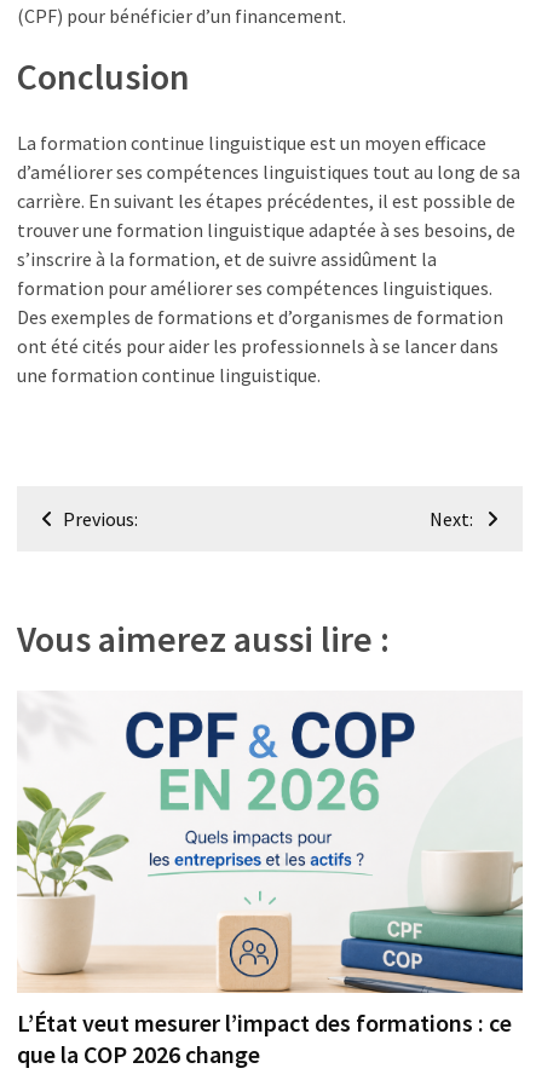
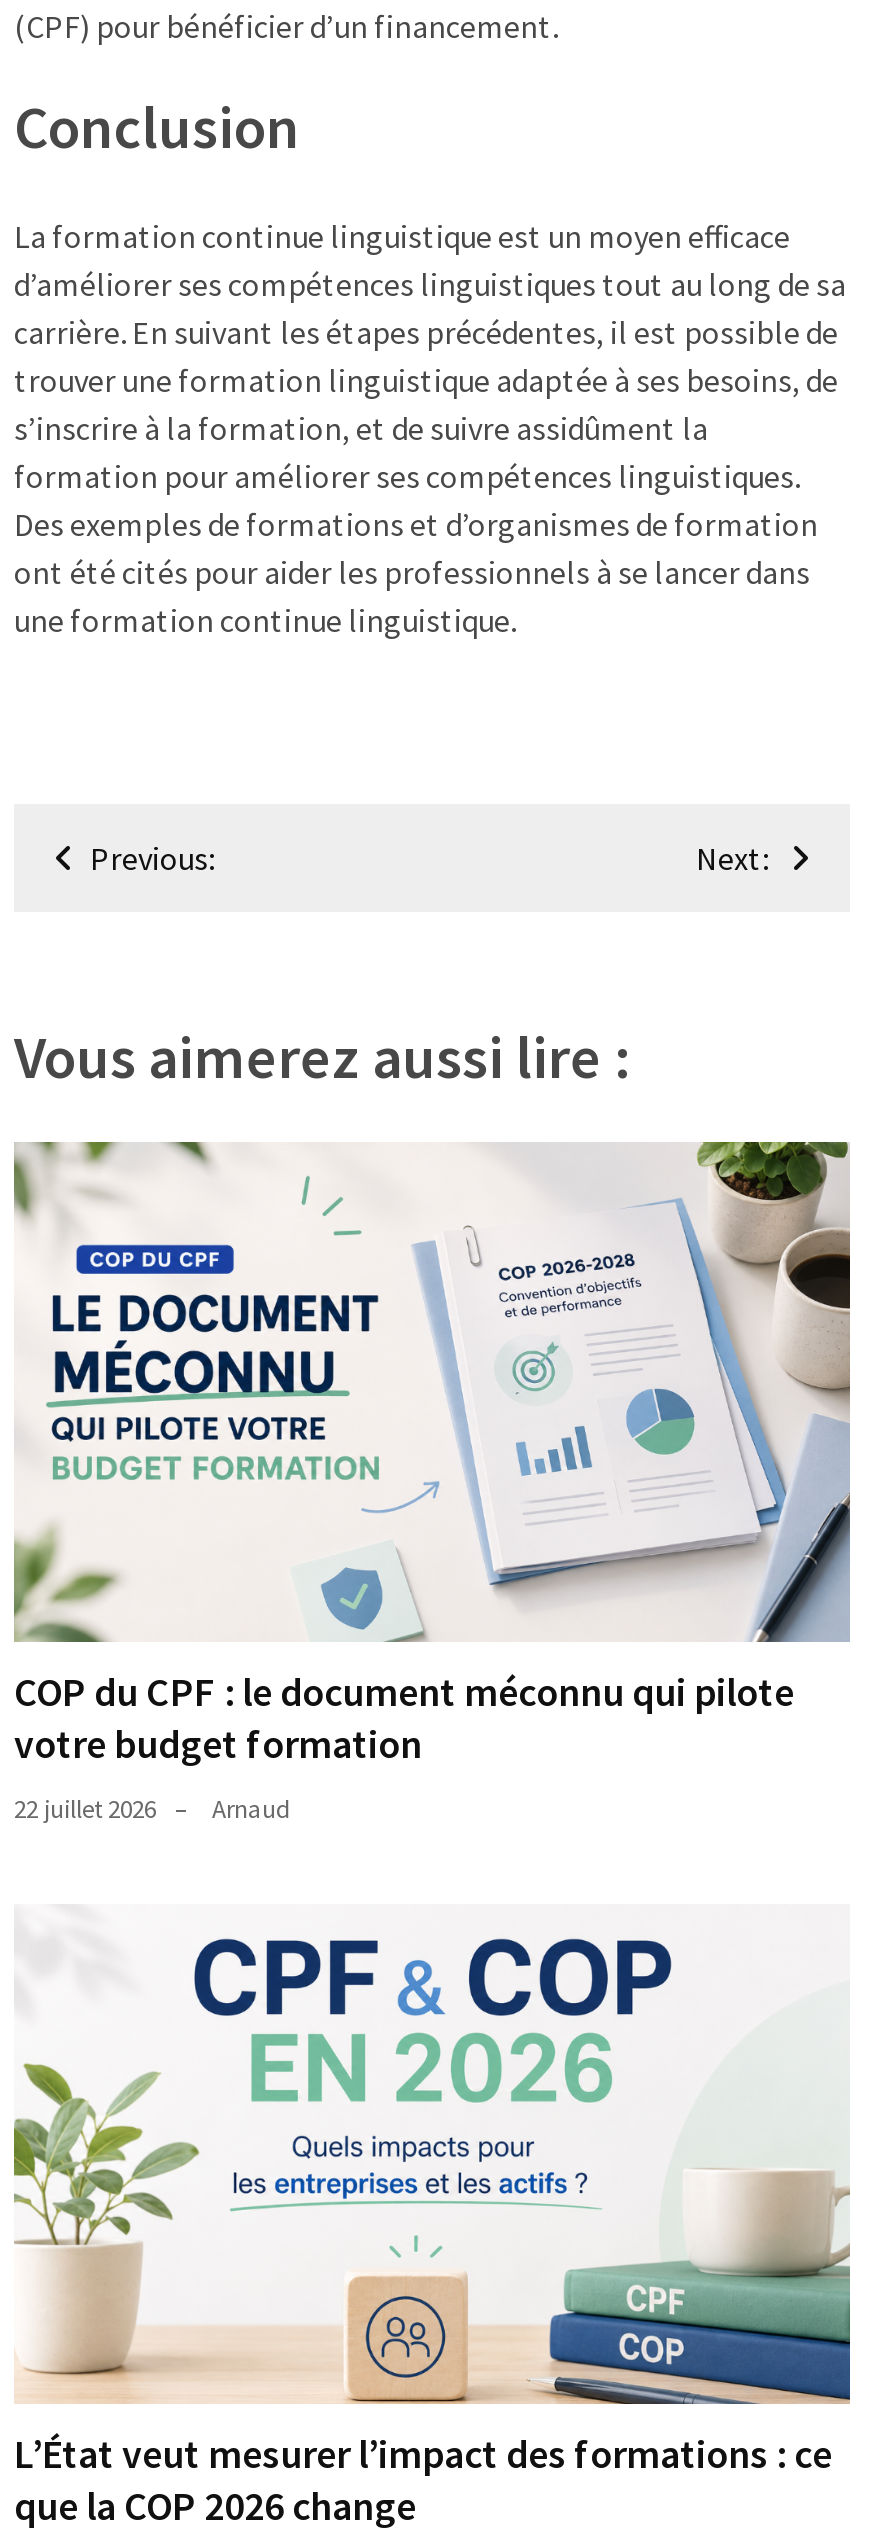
+ [image]
+ COP du CPF : le document méconnu qui pilote
+ votre budget formation
+ 22 juillet 2026
+ Arnaud
